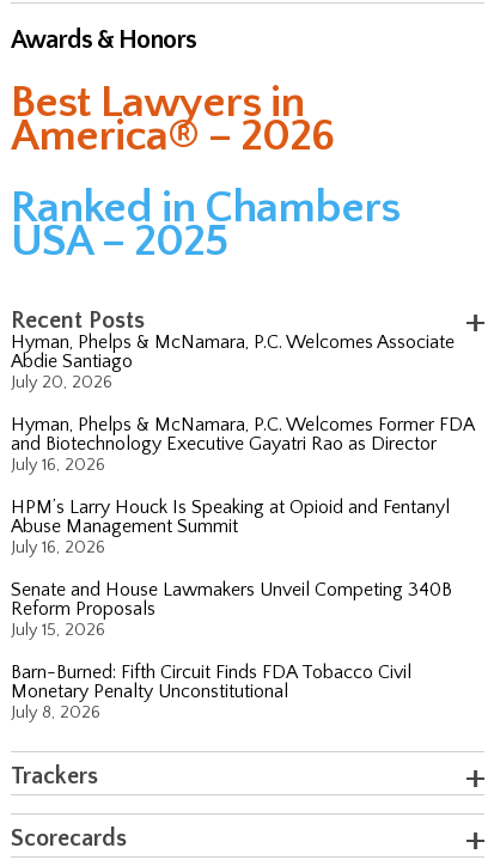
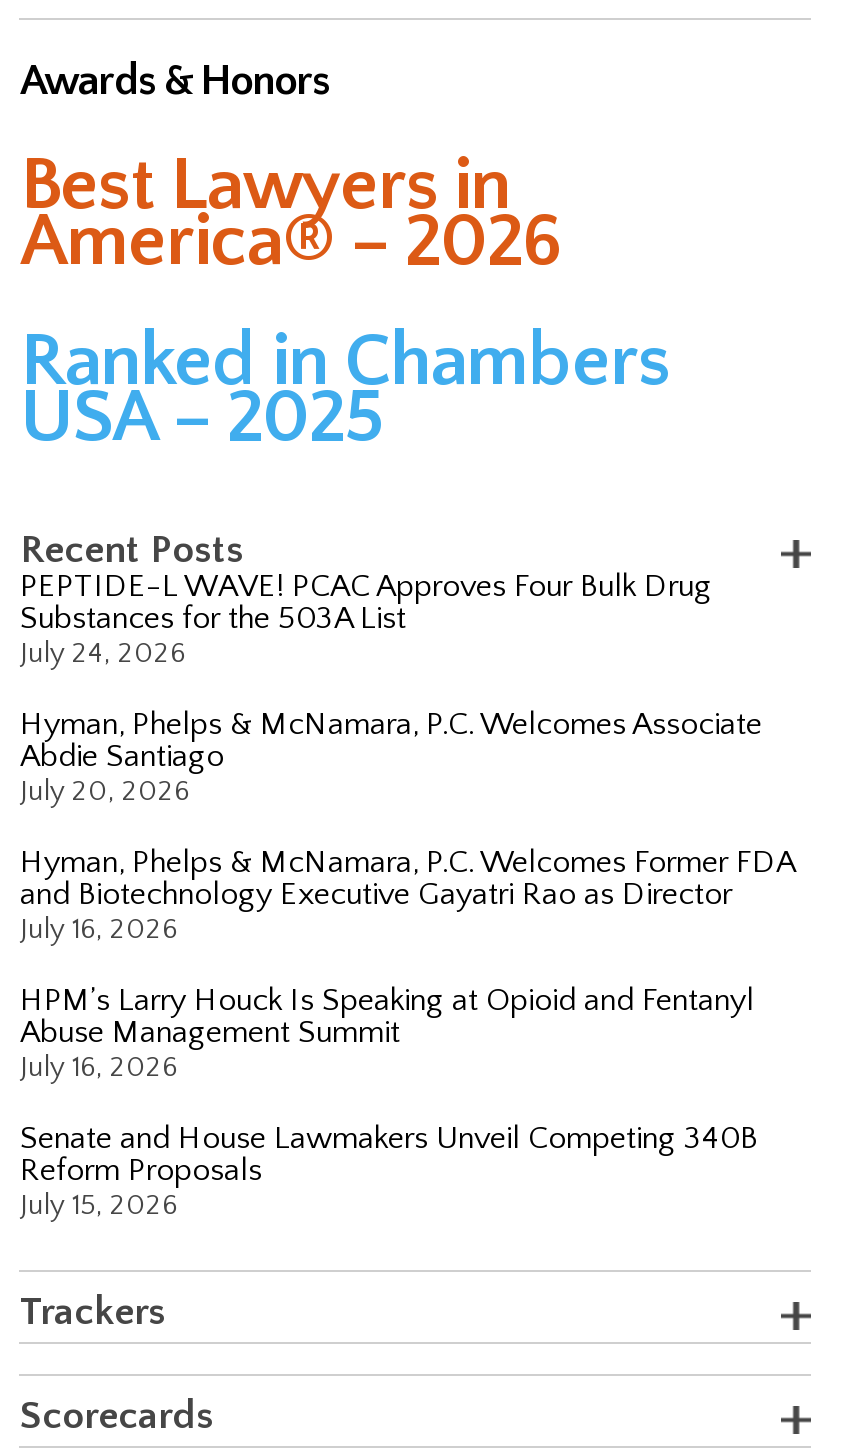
+ PEPTIDE-L WAVE! PCAC Approves Four Bulk Drug
+ Substances for the 503A List
+ July 24, 2026

moved down: Hyman, Phelps & McNamara, P.C. Welcomes Associate | Abdie Santiago | July 20, 2026 | ... | Reform Proposals | July 15, 2026

- Barn-Burned: Fifth Circuit Finds FDA Tobacco Civil
- Monetary Penalty Unconstitutional
- July 8, 2026
